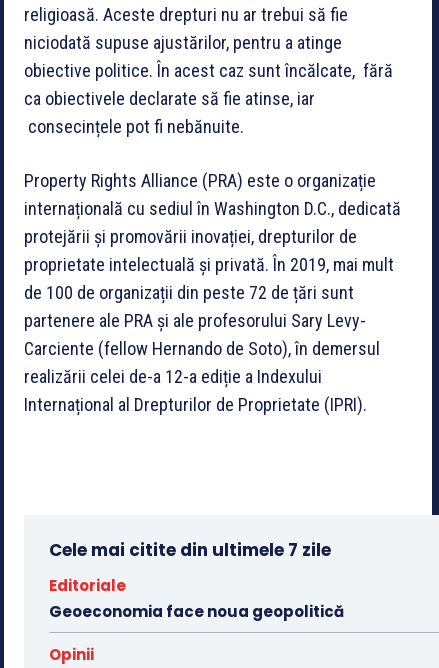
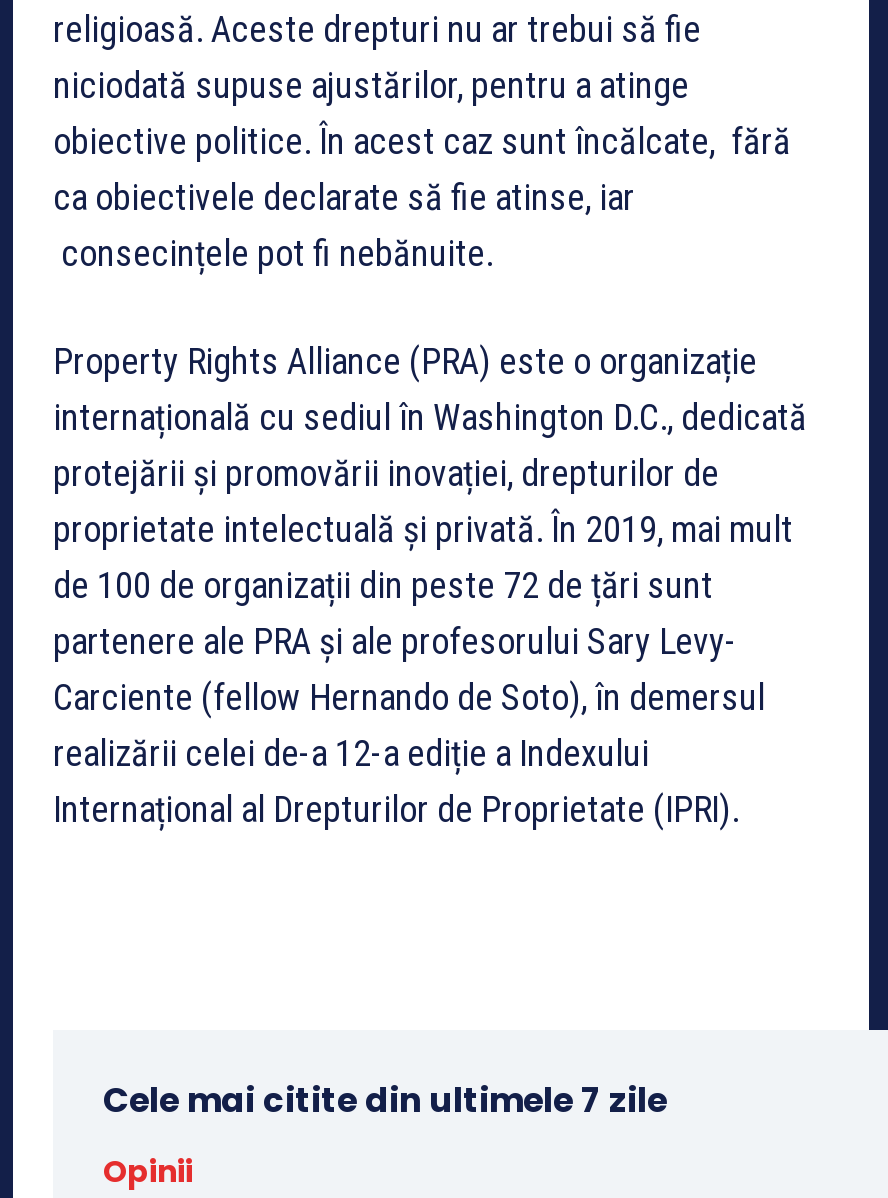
- Editoriale
- Geoeconomia face noua geopolitică
